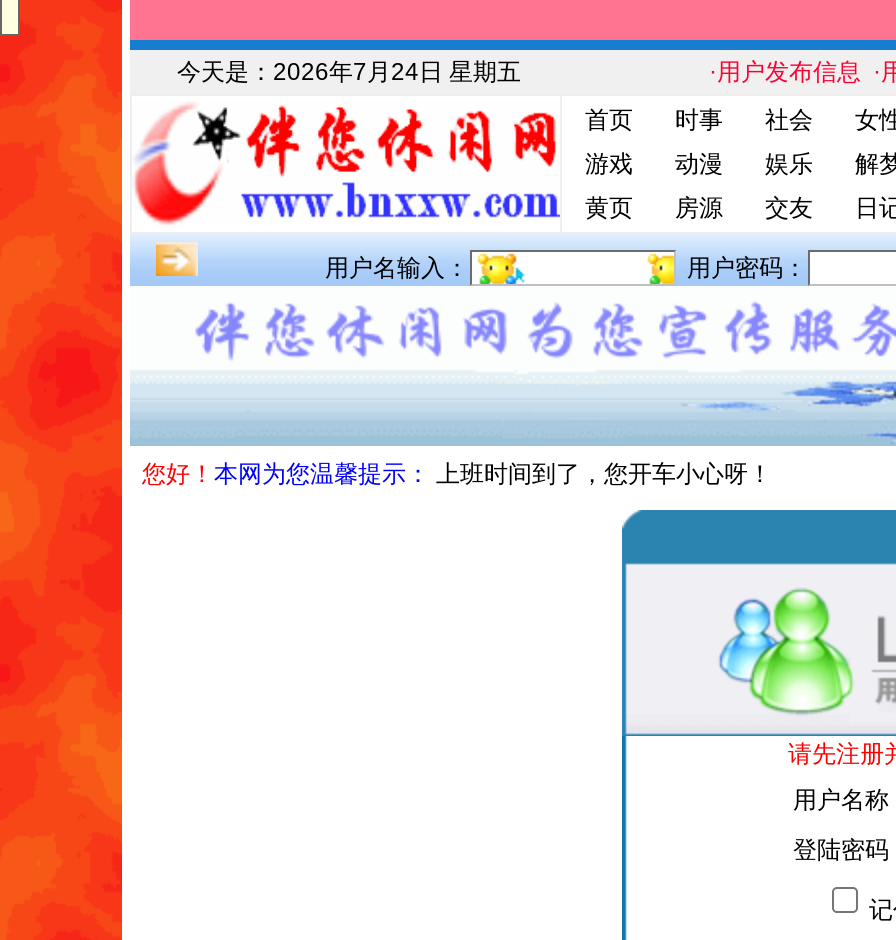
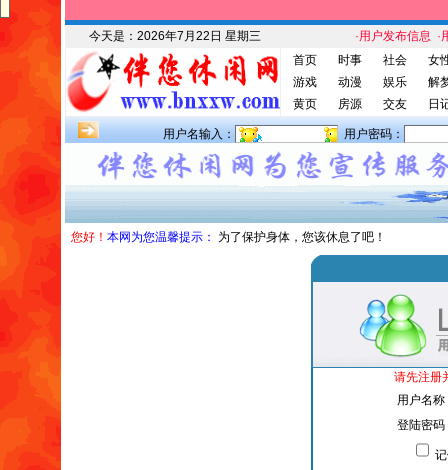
- 今天是：2026年7月24日 星期五
+ 今天是：2026年7月22日 星期三

- 您好！本网为您温馨提示： 上班时间到了，您开车小心呀！
+ 您好！本网为您温馨提示： 为了保护身体，您该休息了吧！
